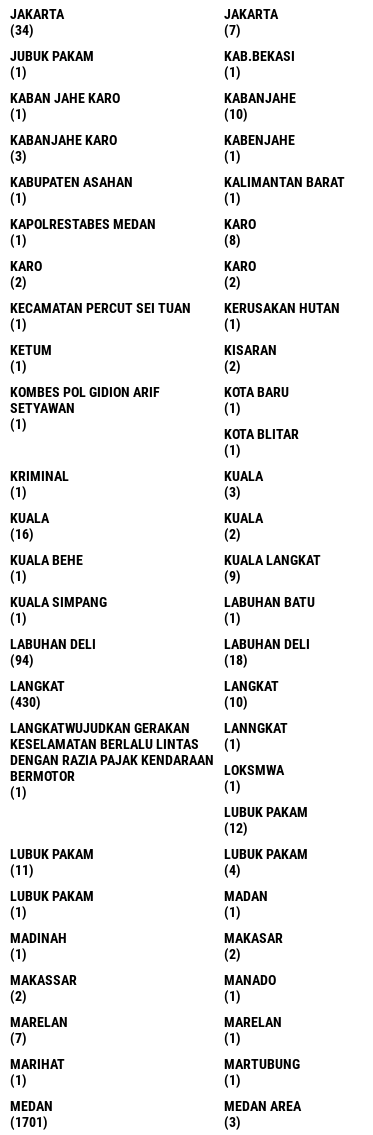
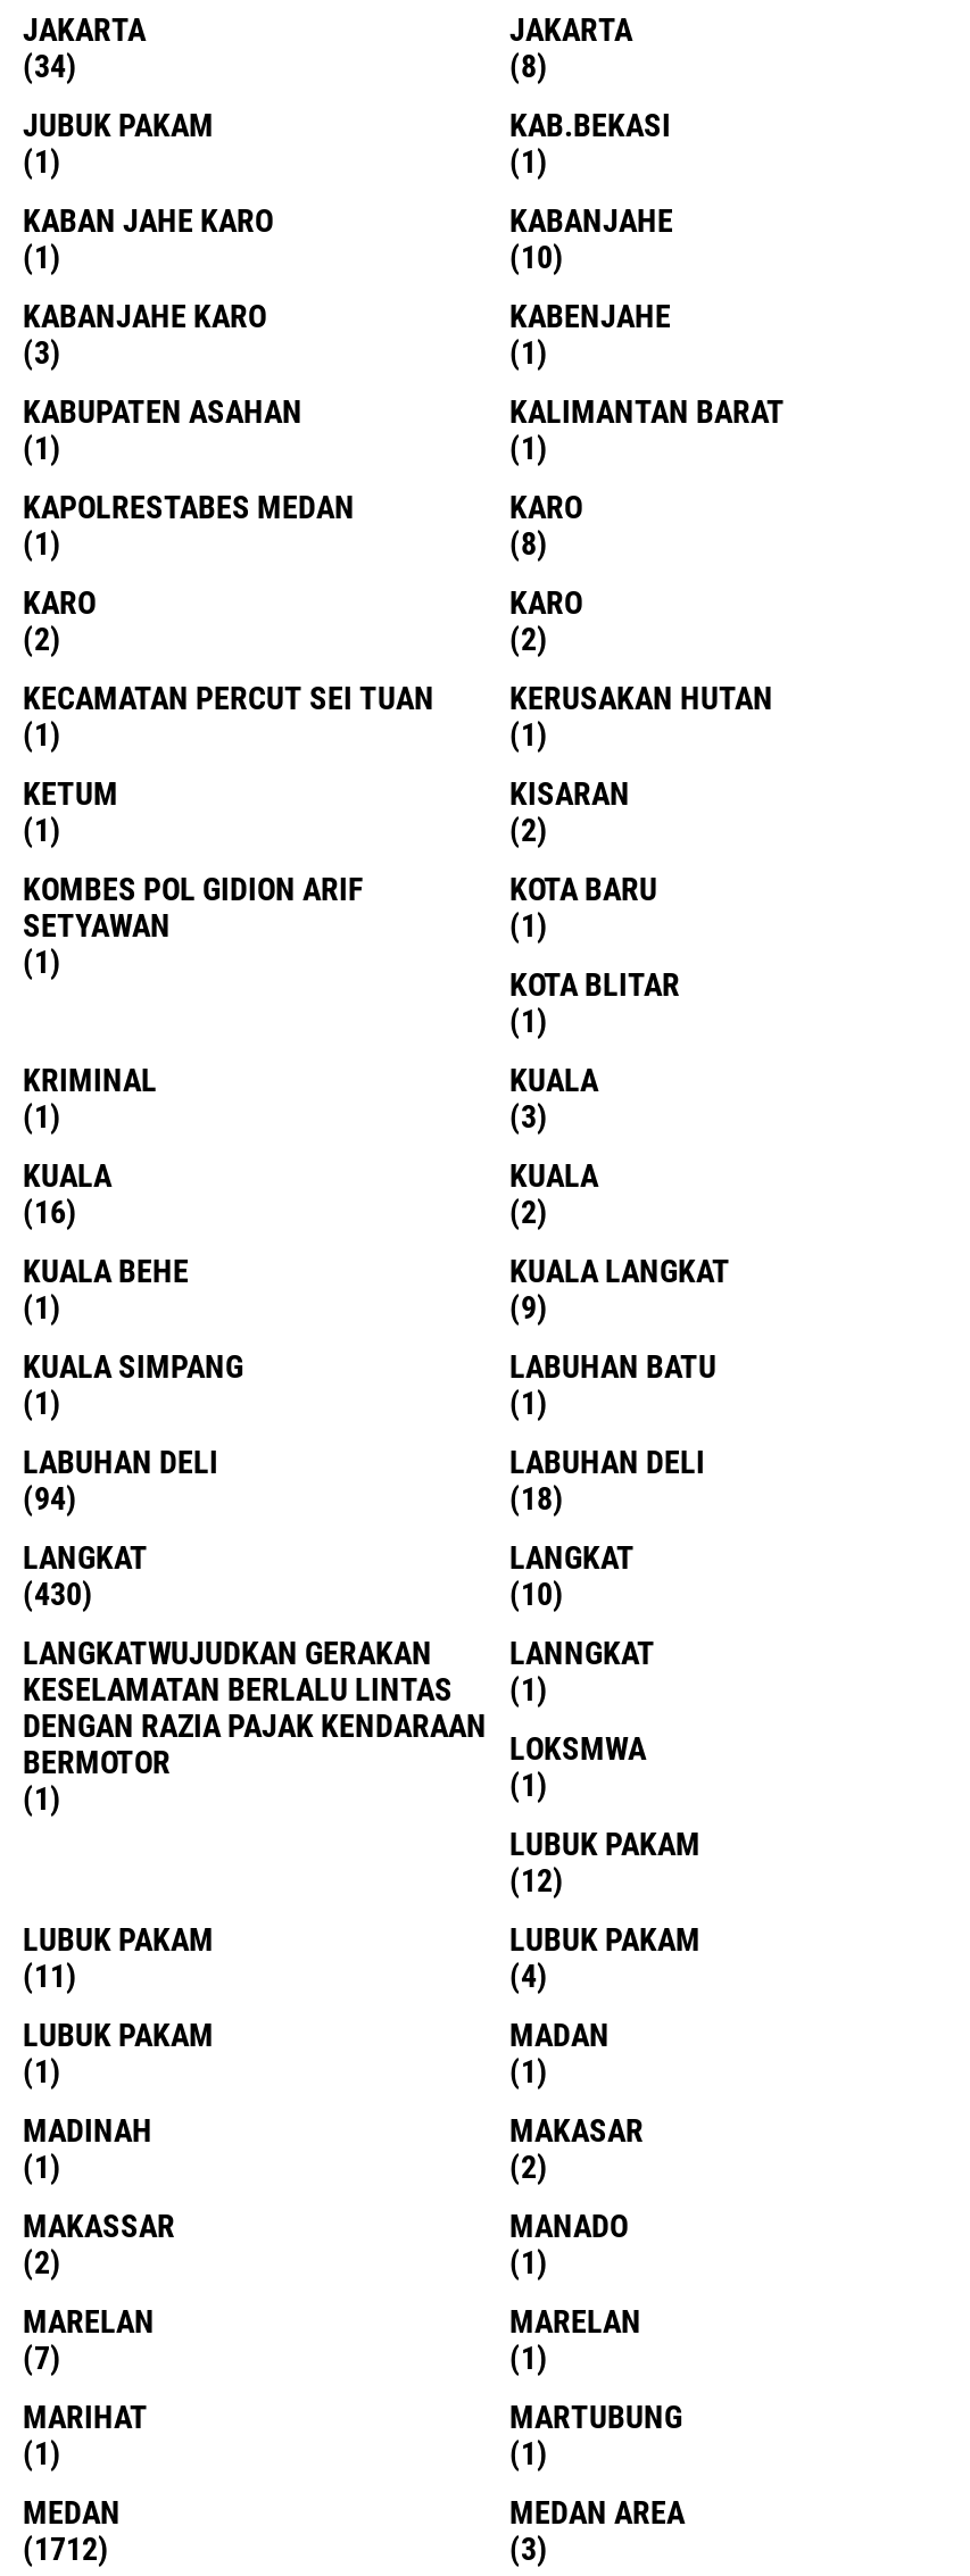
- (7)
+ (8)

- (1701)
+ (1712)
